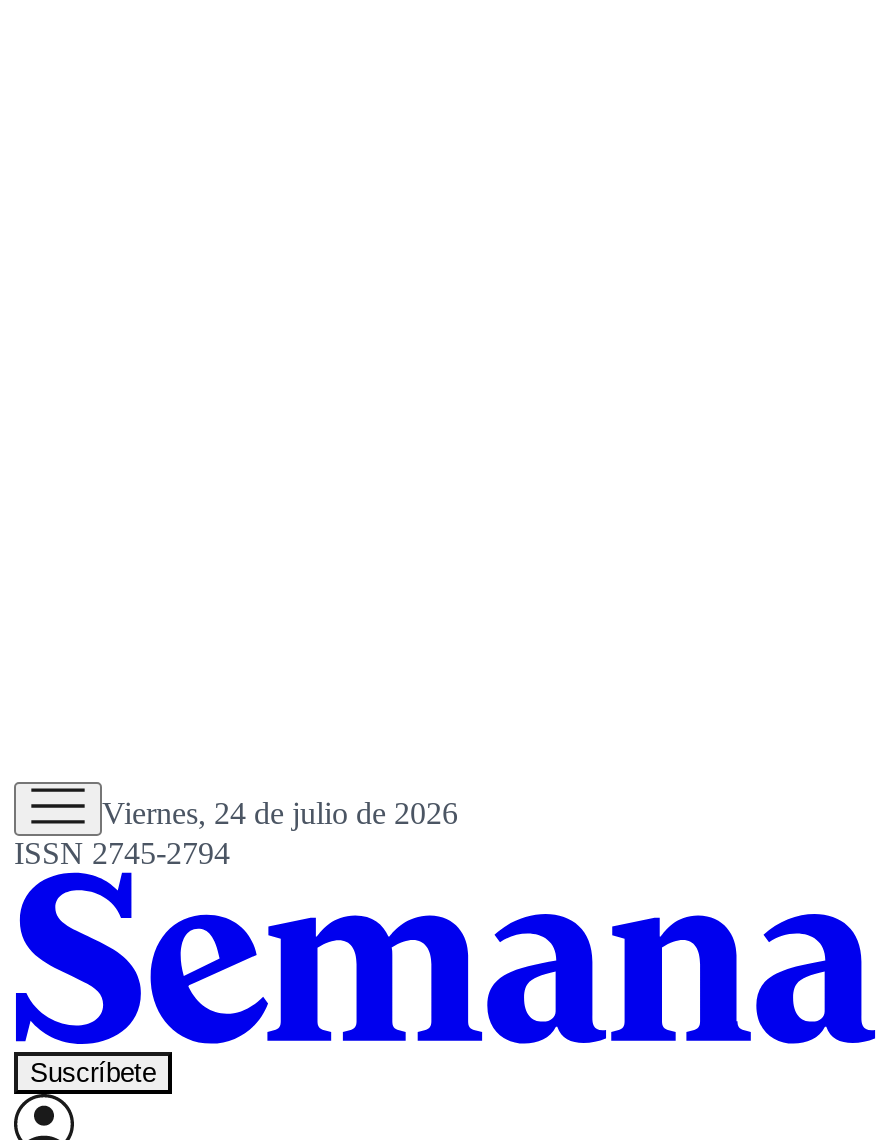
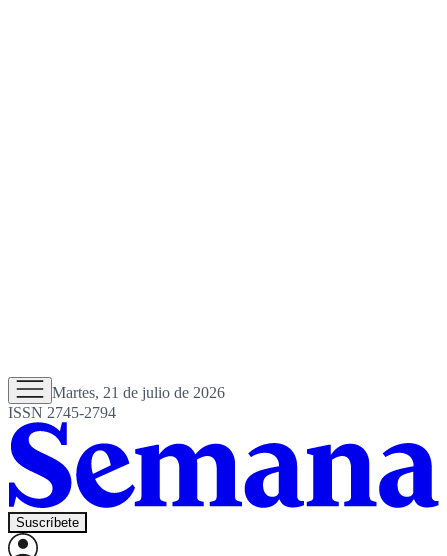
- Viernes, 24 de julio de 2026
+ Martes, 21 de julio de 2026
